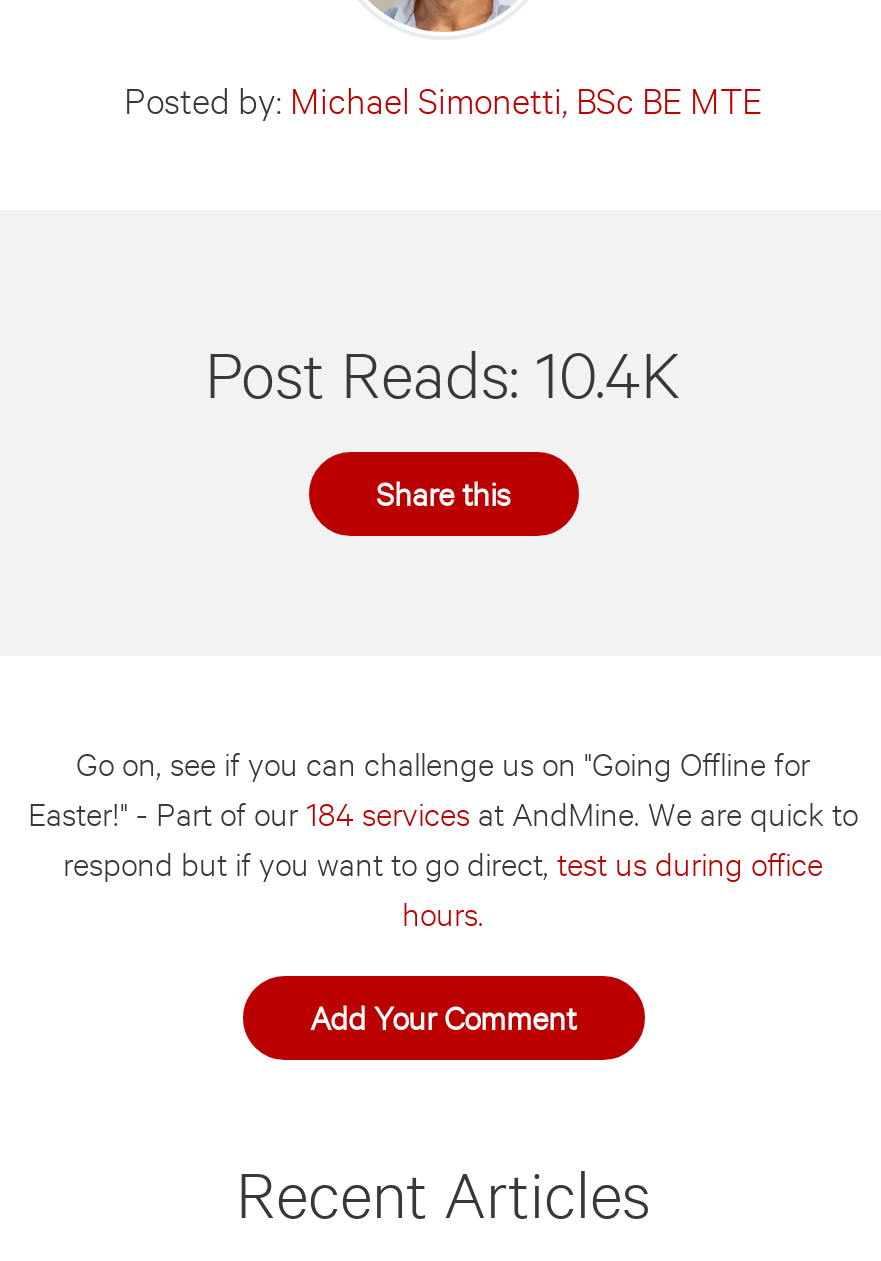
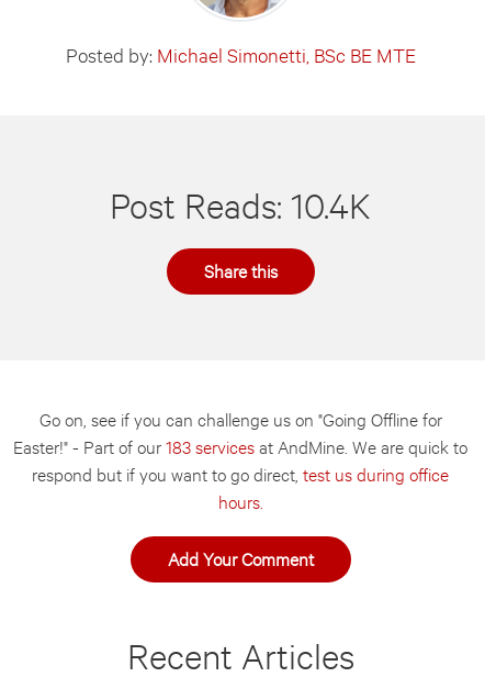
- Easter!" - Part of our 184 services at AndMine. We are quick to
+ Easter!" - Part of our 183 services at AndMine. We are quick to
